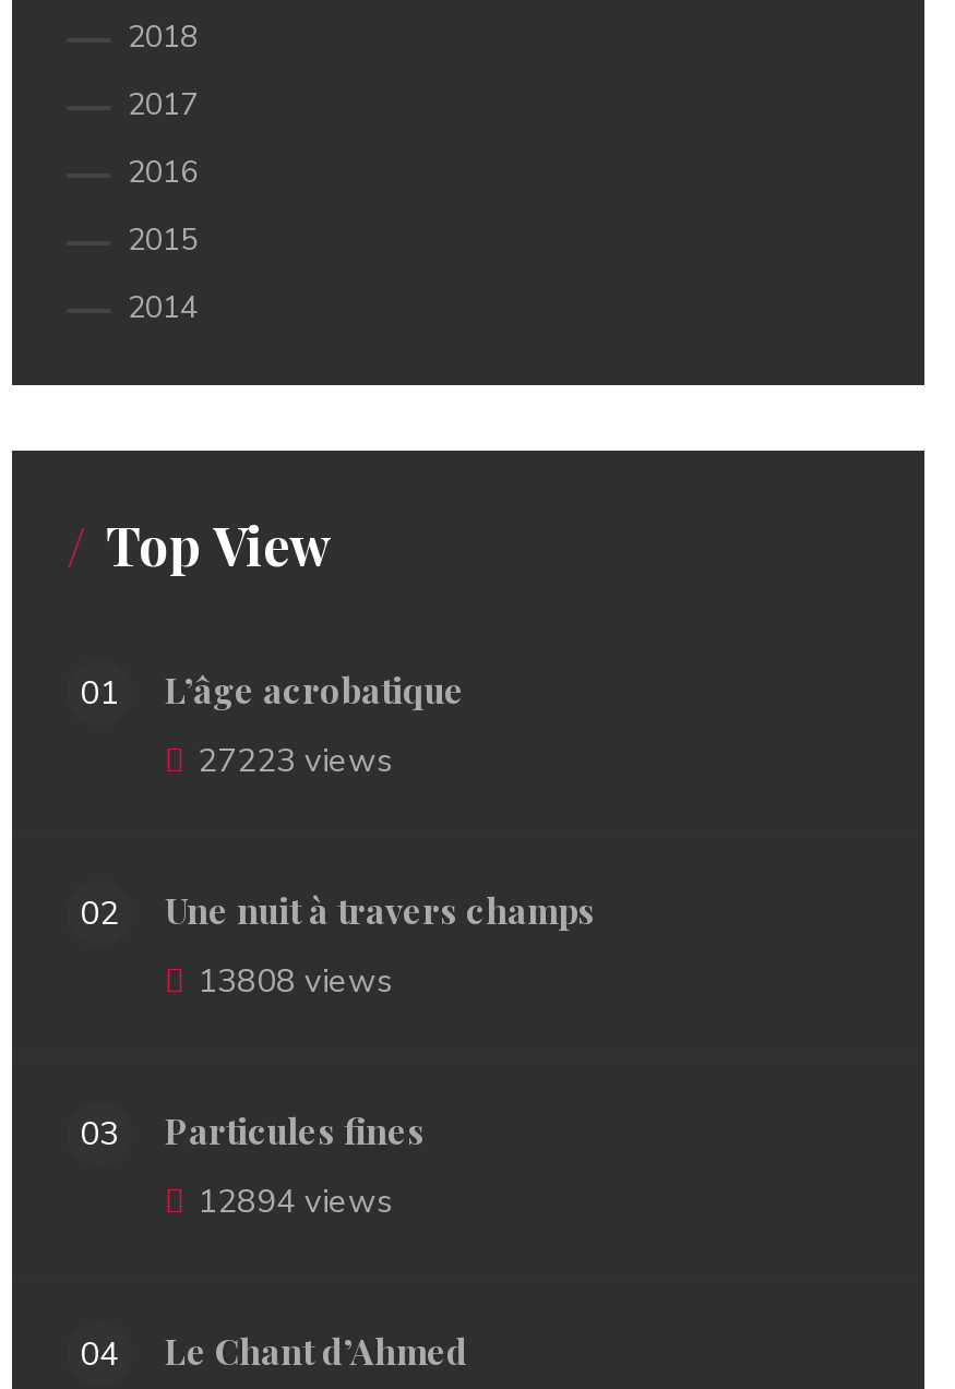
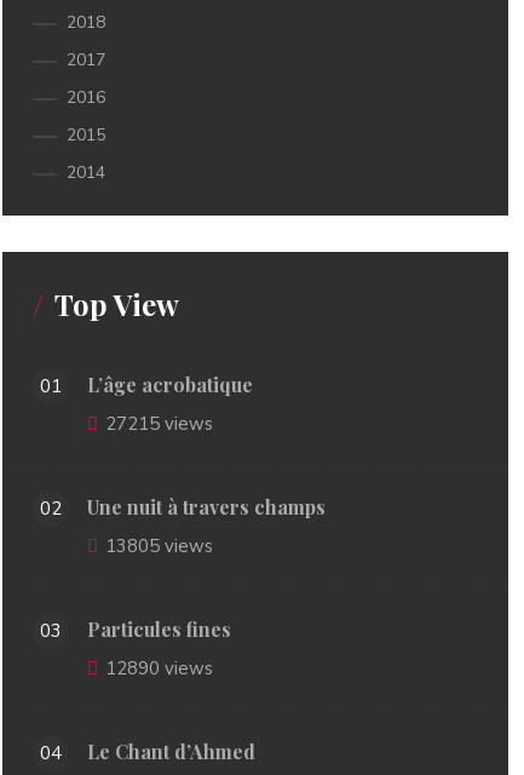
- 27223 views
+ 27215 views

- 13808 views
+ 13805 views

- 12894 views
+ 12890 views
